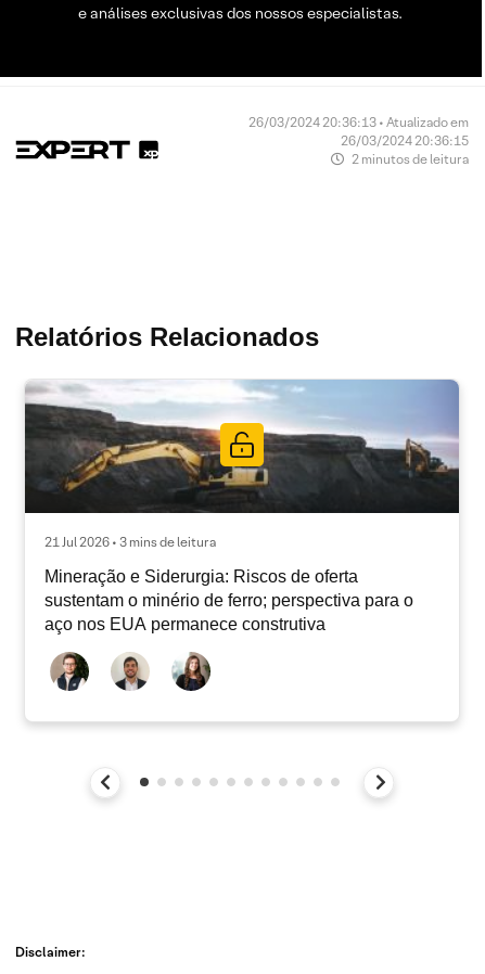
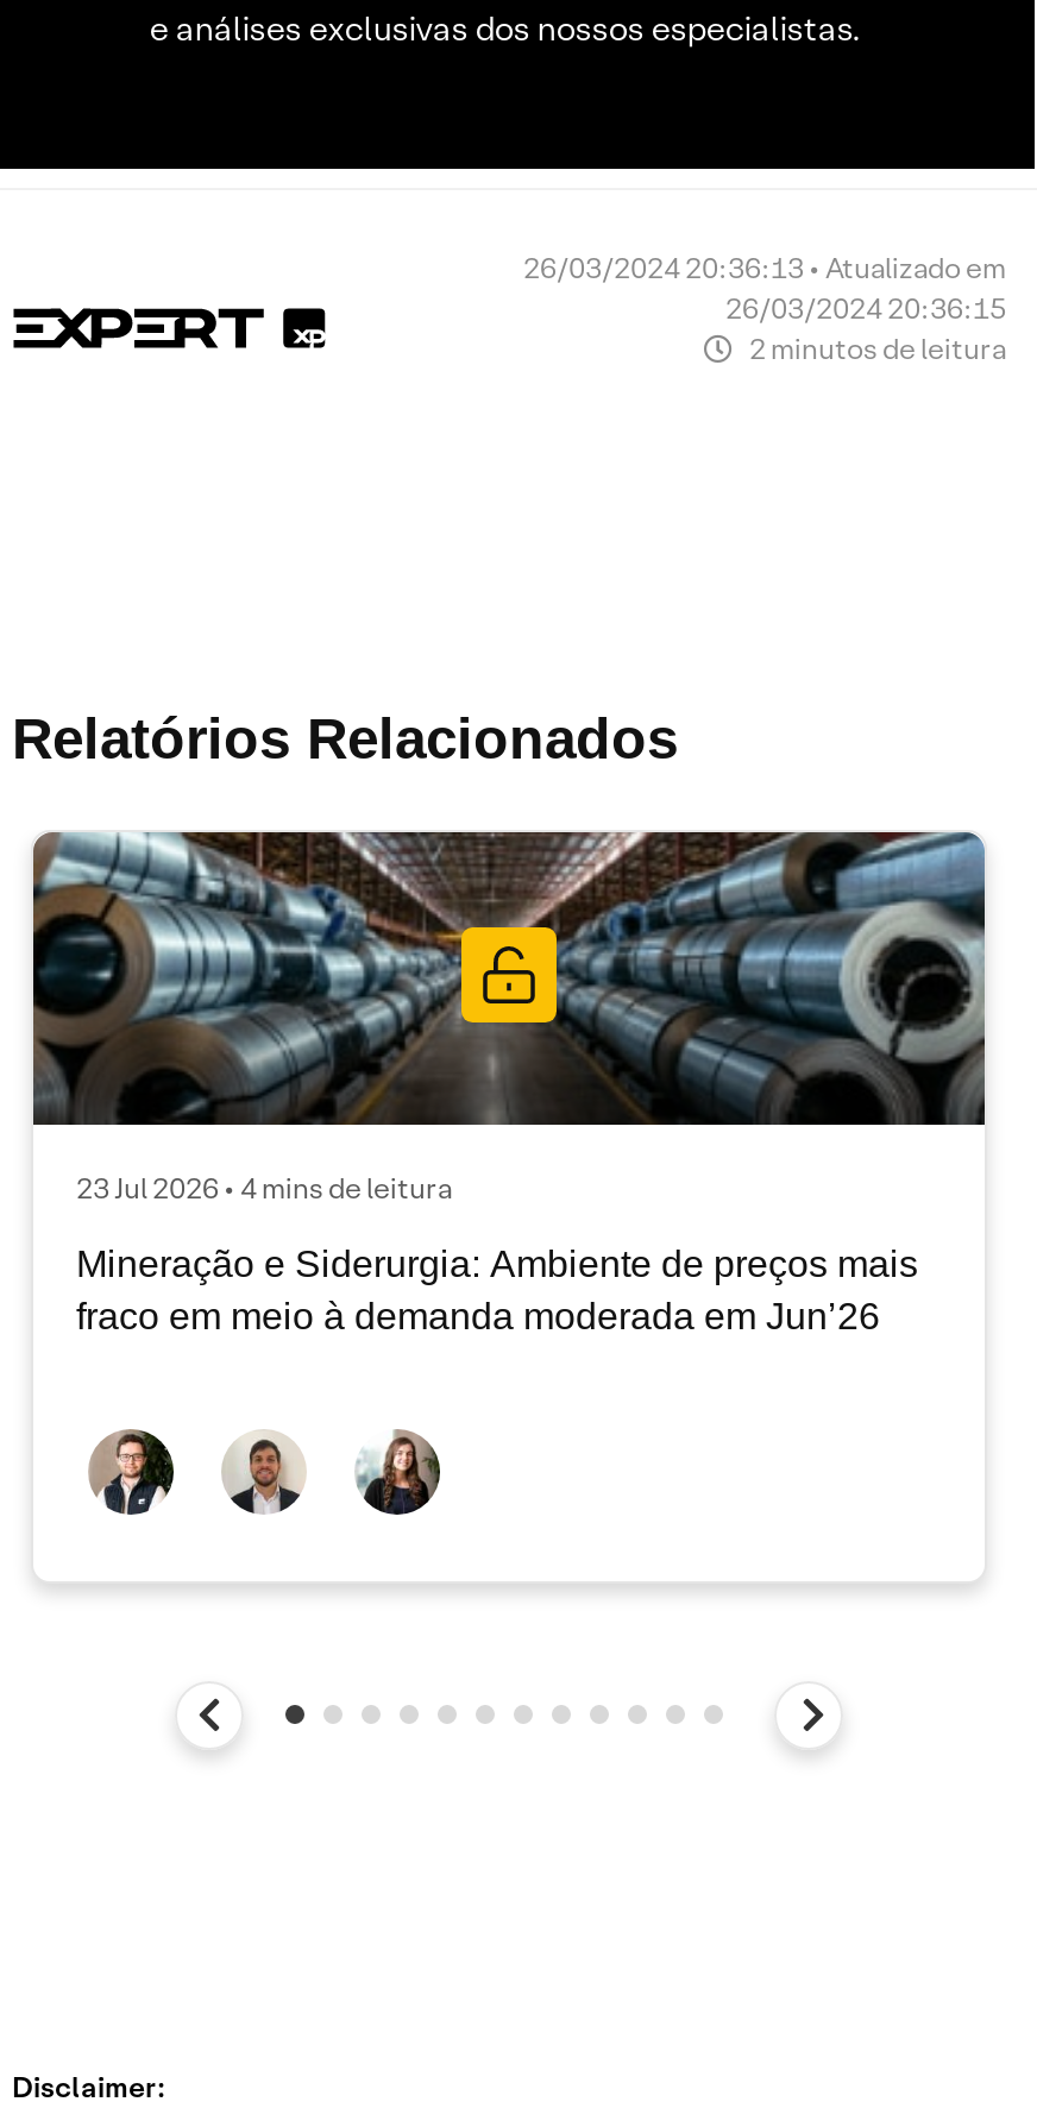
- [image]
- 21 Jul 2026 • 3 mins de leitura
+ [image]
+ 23 Jul 2026 • 4 mins de leitura

- Mineração e Siderurgia: Riscos de oferta
- sustentam o minério de ferro; perspectiva para o
- aço nos EUA permanece construtiva
+ Mineração e Siderurgia: Ambiente de preços mais
+ fraco em meio à demanda moderada em Jun’26
